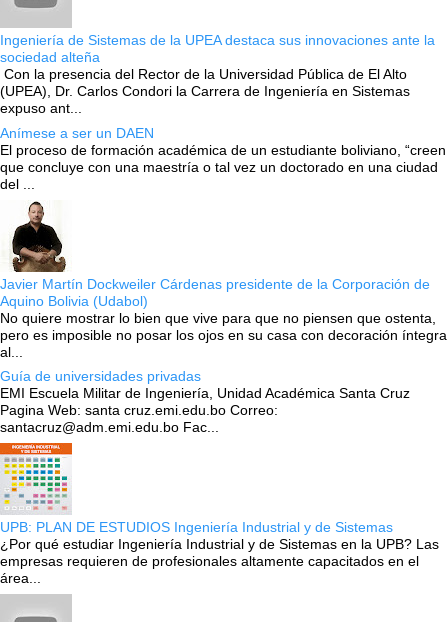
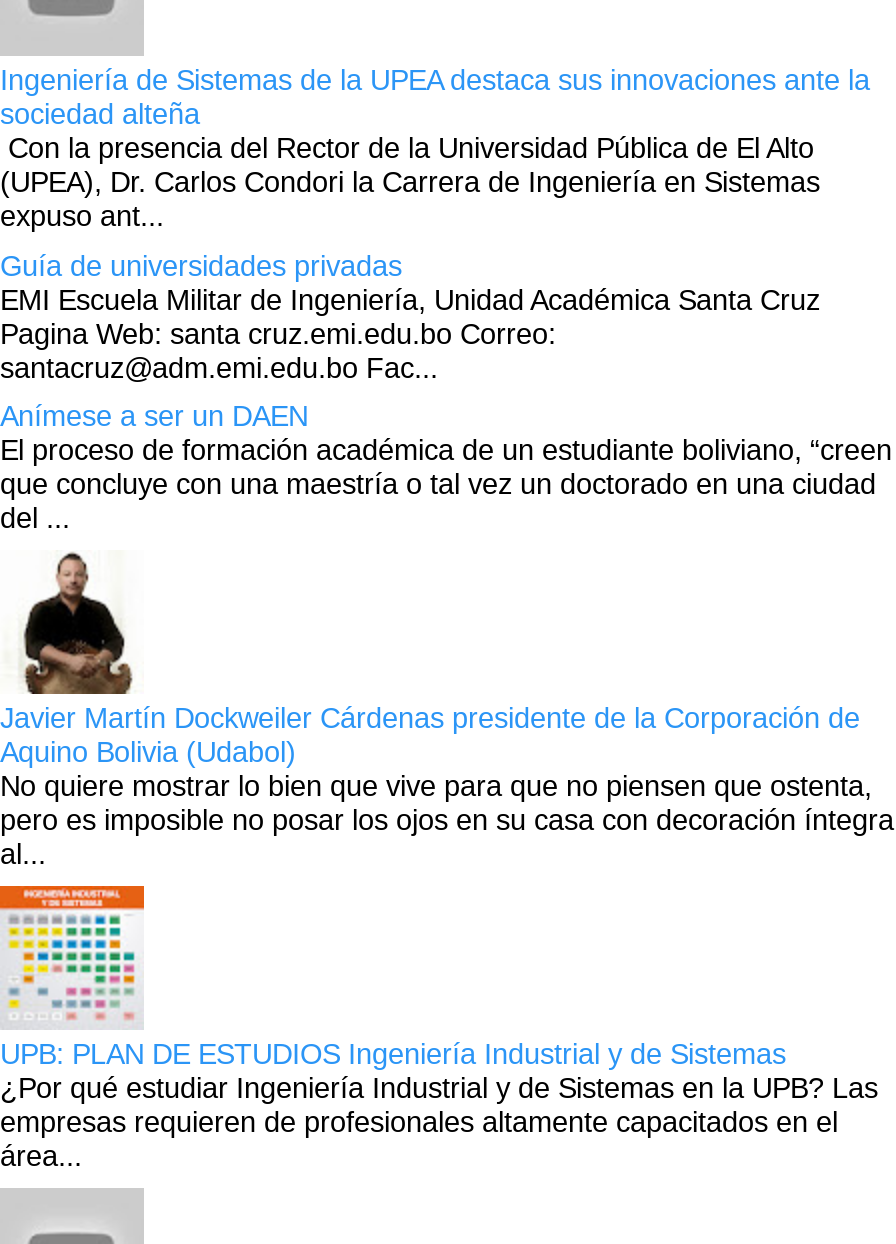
moved down: [image] | Anímese a ser un DAEN | El proceso de formación académica de un estudiante boliviano, “creen | ... | pero es imposible no posar los ojos en su casa con decoración íntegra | al...

moved up: Guía de universidades privadas | EMI Escuela Militar de Ingeniería, Unidad Académica Santa Cruz | Pagina Web: santa cruz.emi.edu.bo Correo: | santacruz@adm.emi.edu.bo Fac...
